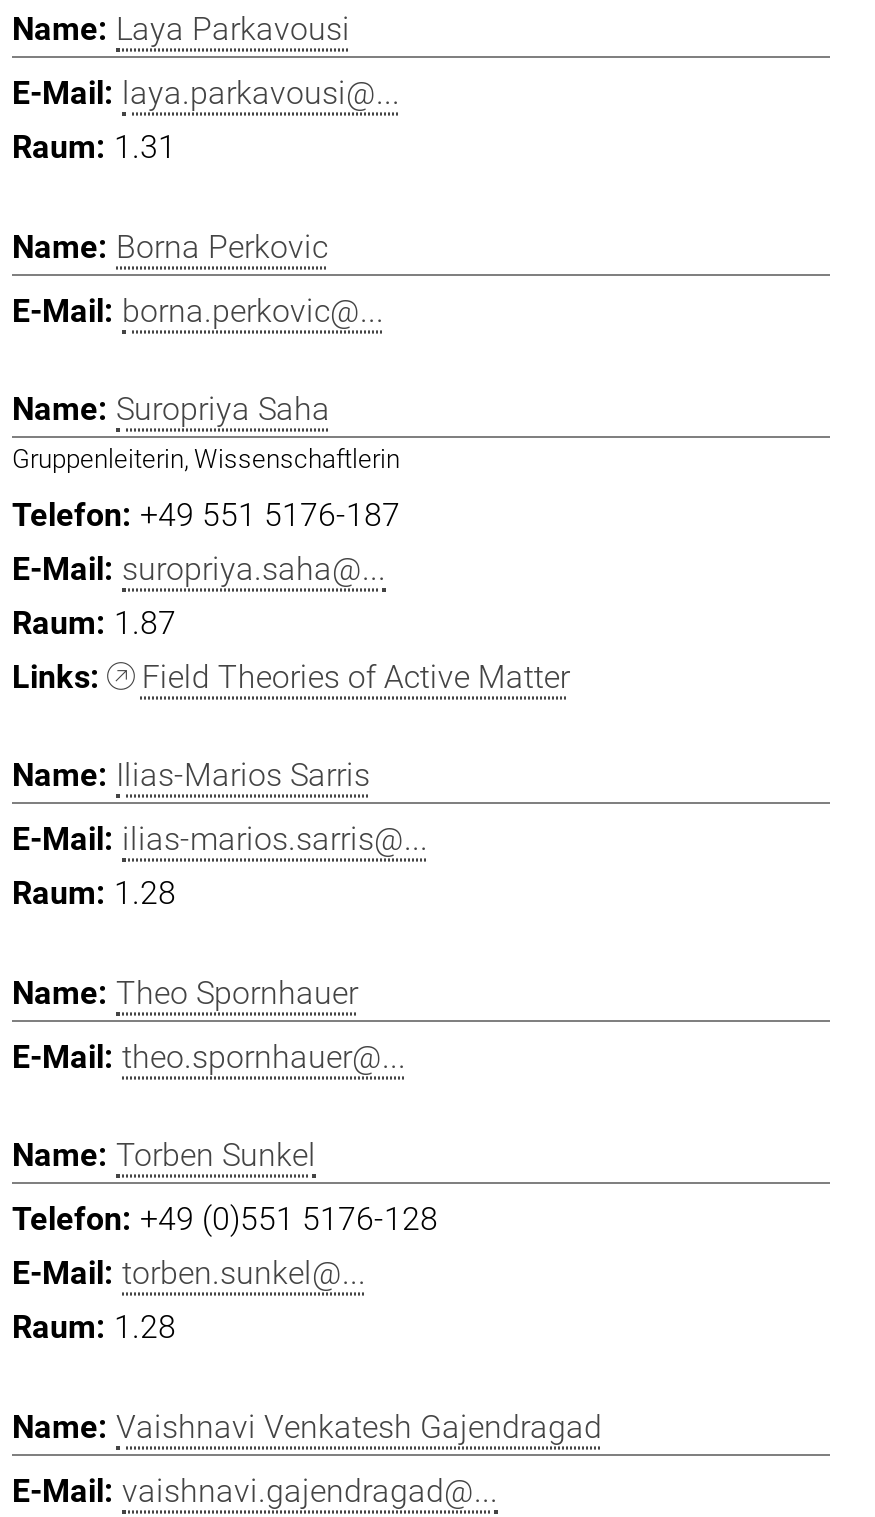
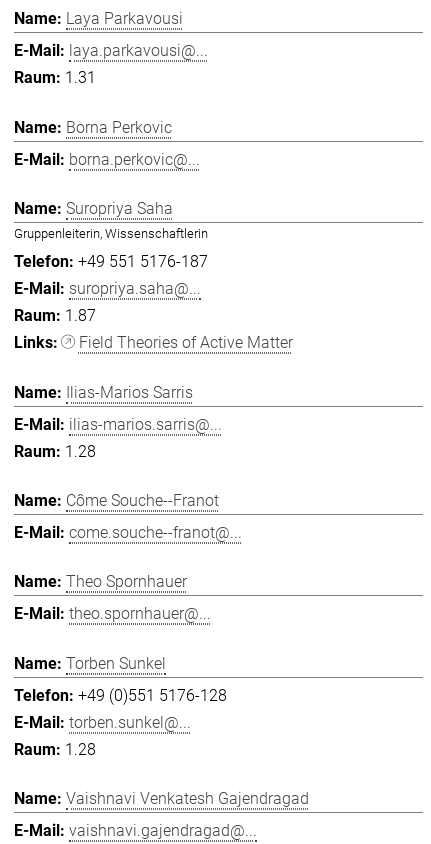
+ Côme Souche--Franot
+ come.souche--franot@...
